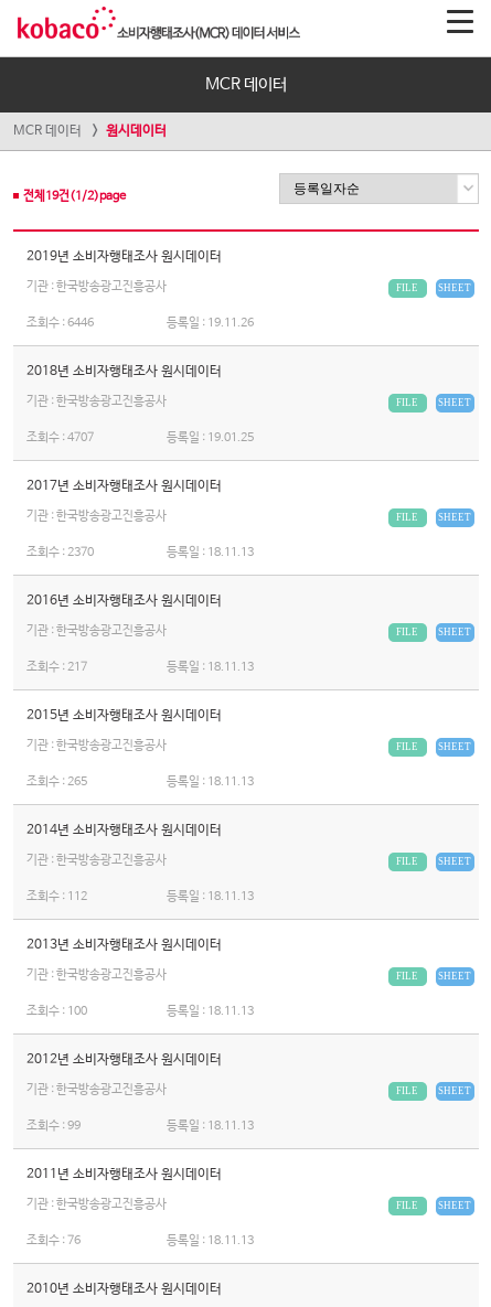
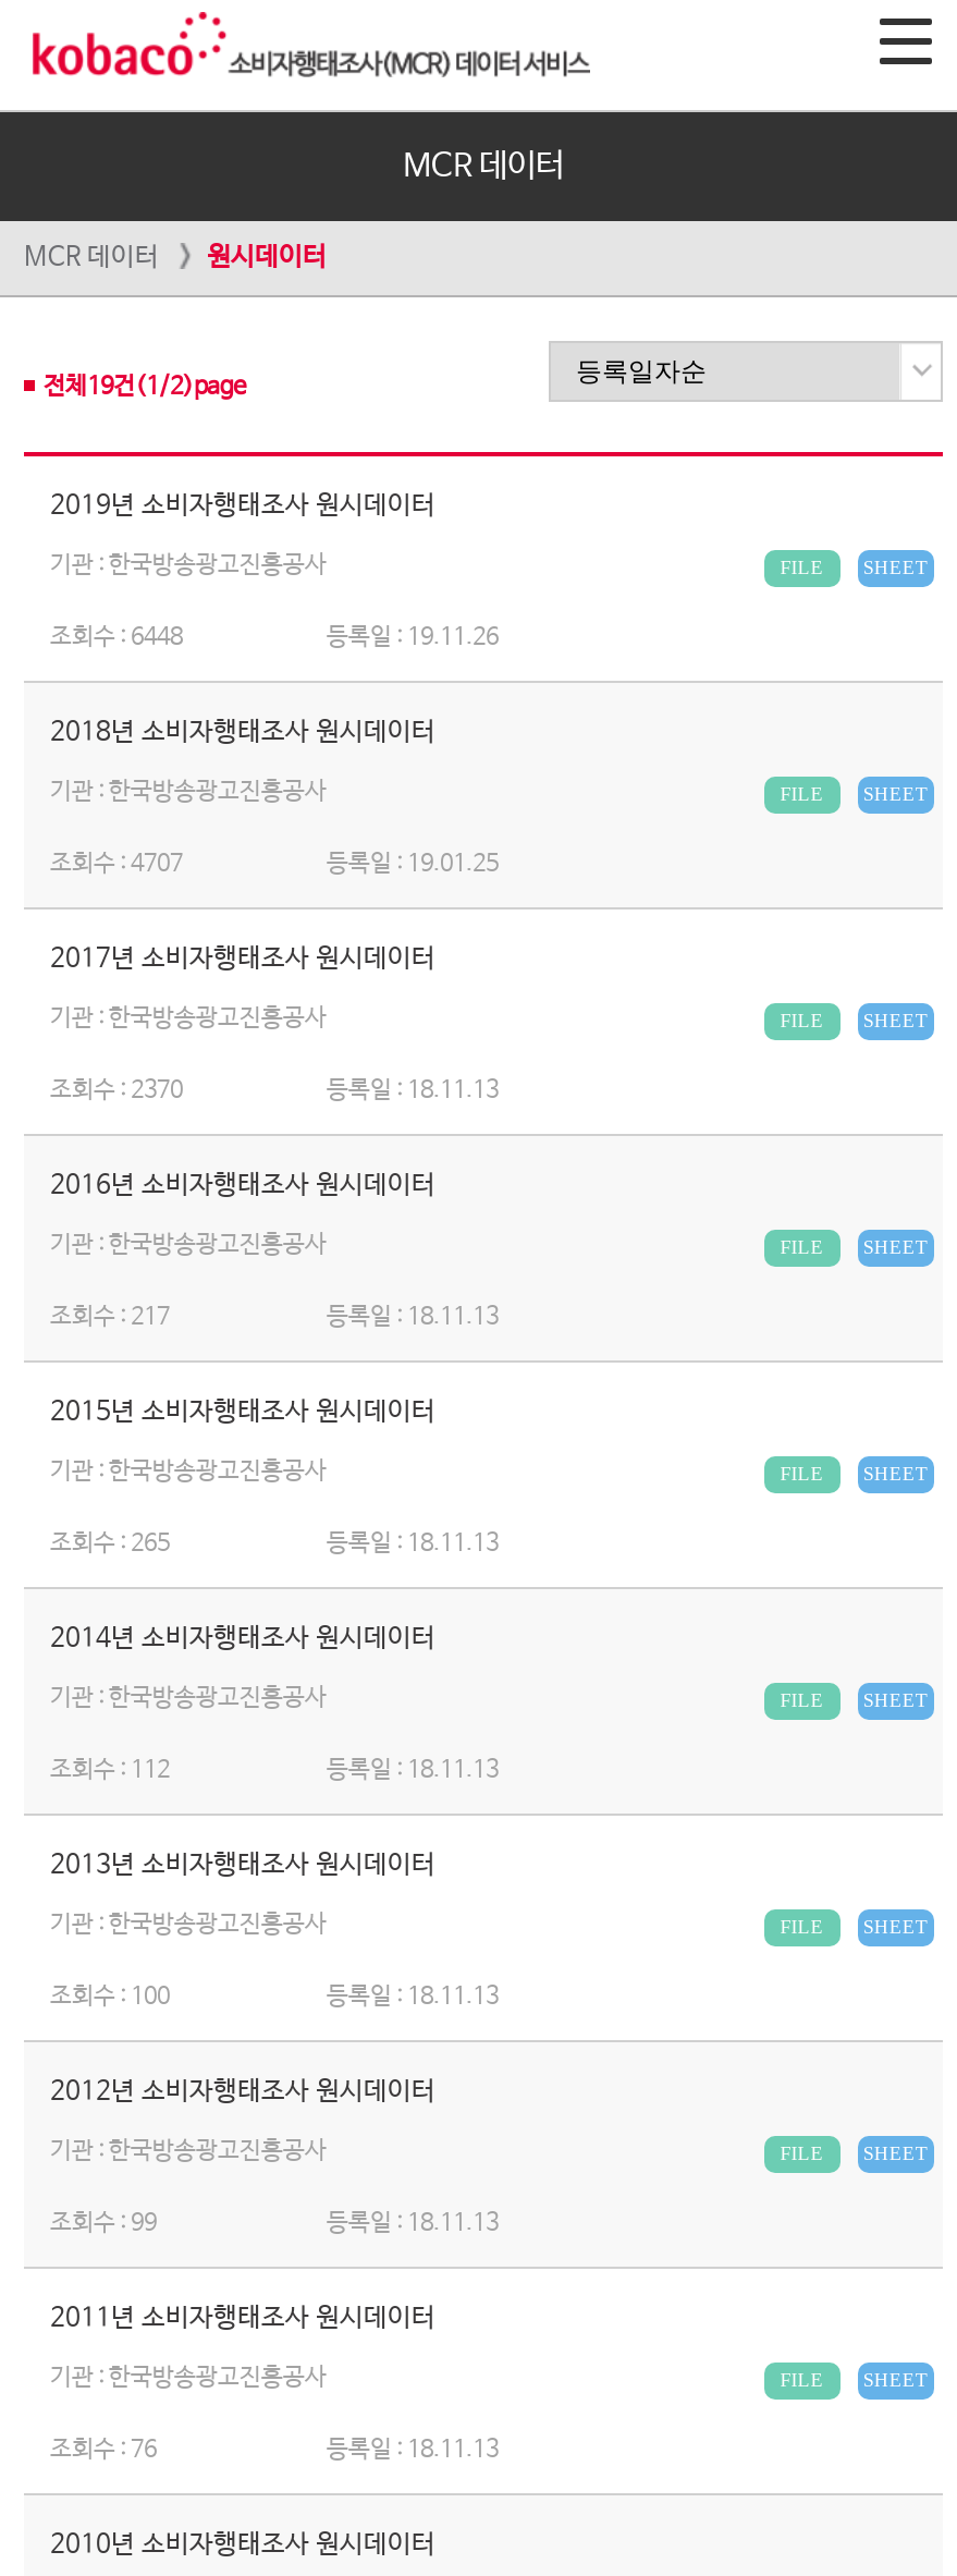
- 조회수 : 6446
+ 조회수 : 6448
